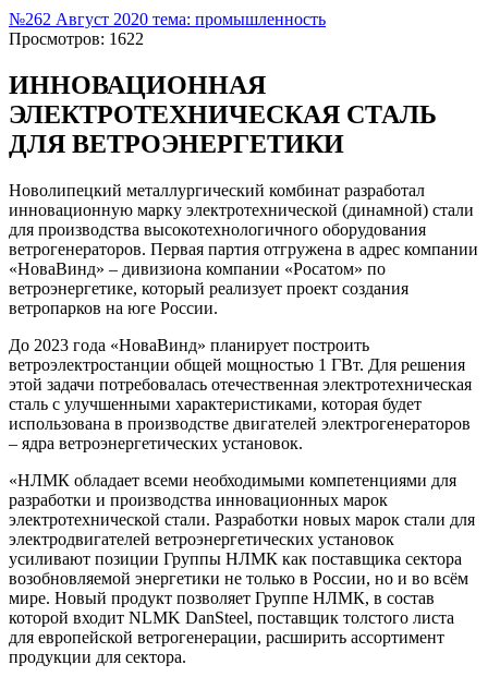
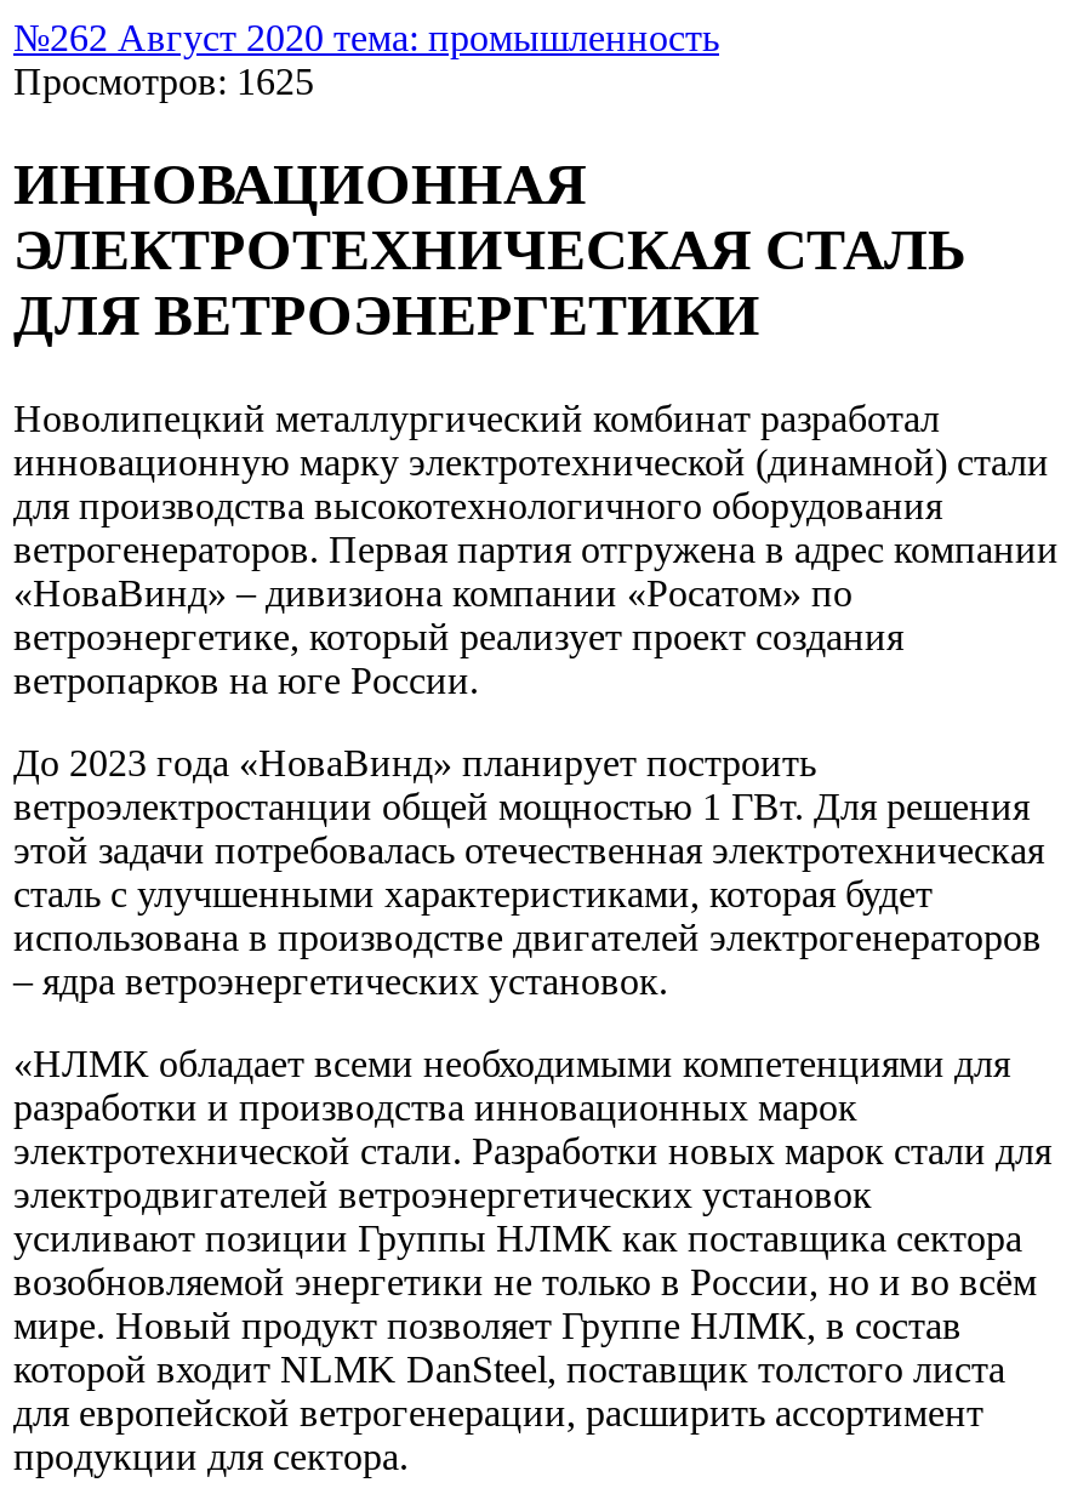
- Просмотров: 1622
+ Просмотров: 1625
